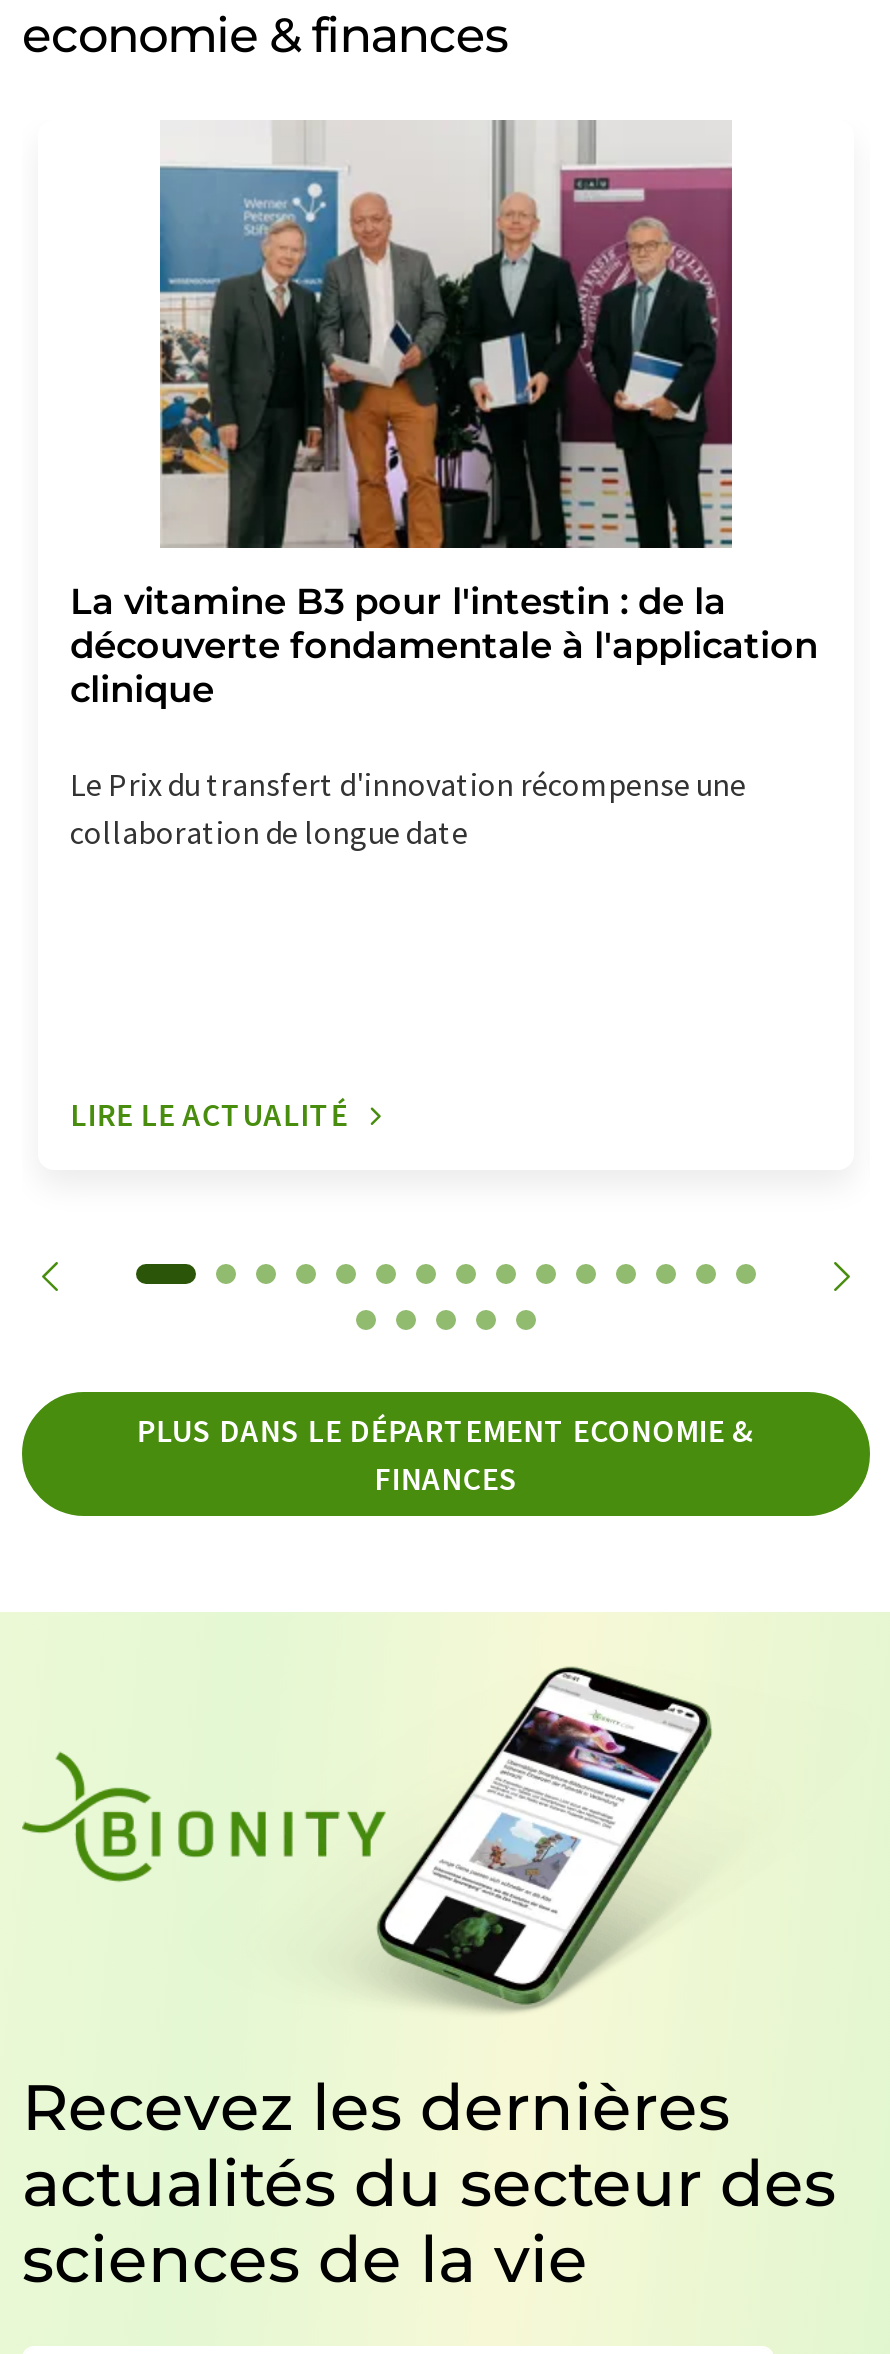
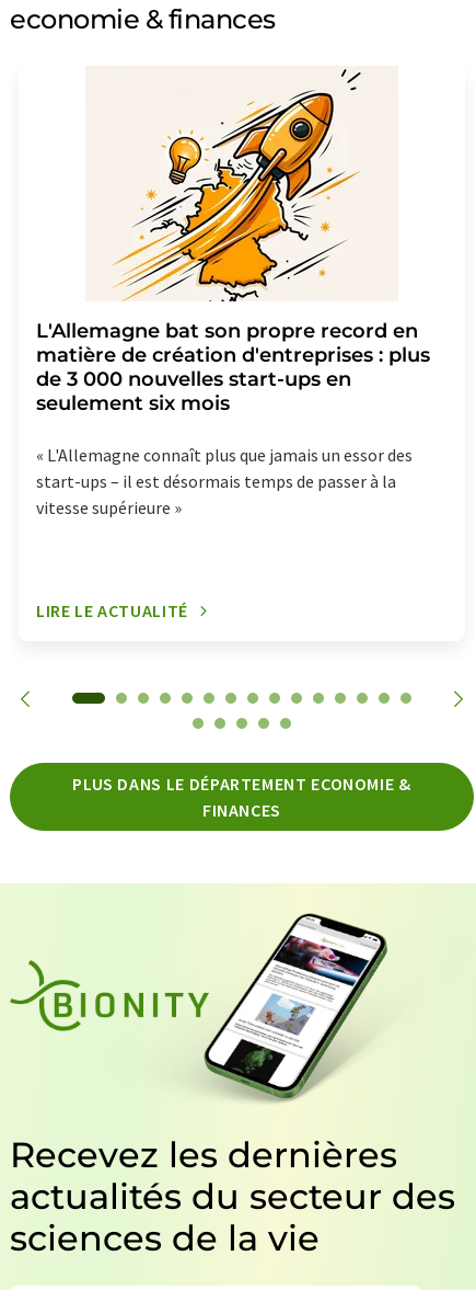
- [image]
- La vitamine B3 pour l'intestin : de la
- découverte fondamentale à l'application
- clinique
+ [image]
+ L'Allemagne bat son propre record en
+ matière de création d'entreprises : plus
+ de 3 000 nouvelles start-ups en
+ seulement six mois

- Le Prix du transfert d'innovation récompense une
- collaboration de longue date
+ « L'Allemagne connaît plus que jamais un essor des
+ start-ups – il est désormais temps de passer à la
+ vitesse supérieure »
